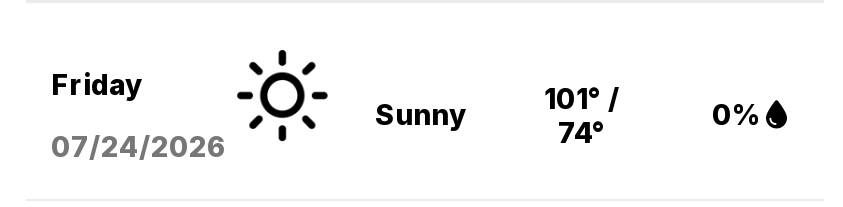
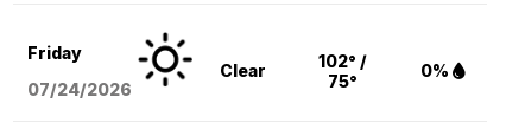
- Sunny
- 101° /
- 74°
+ Clear
+ 102° /
+ 75°
